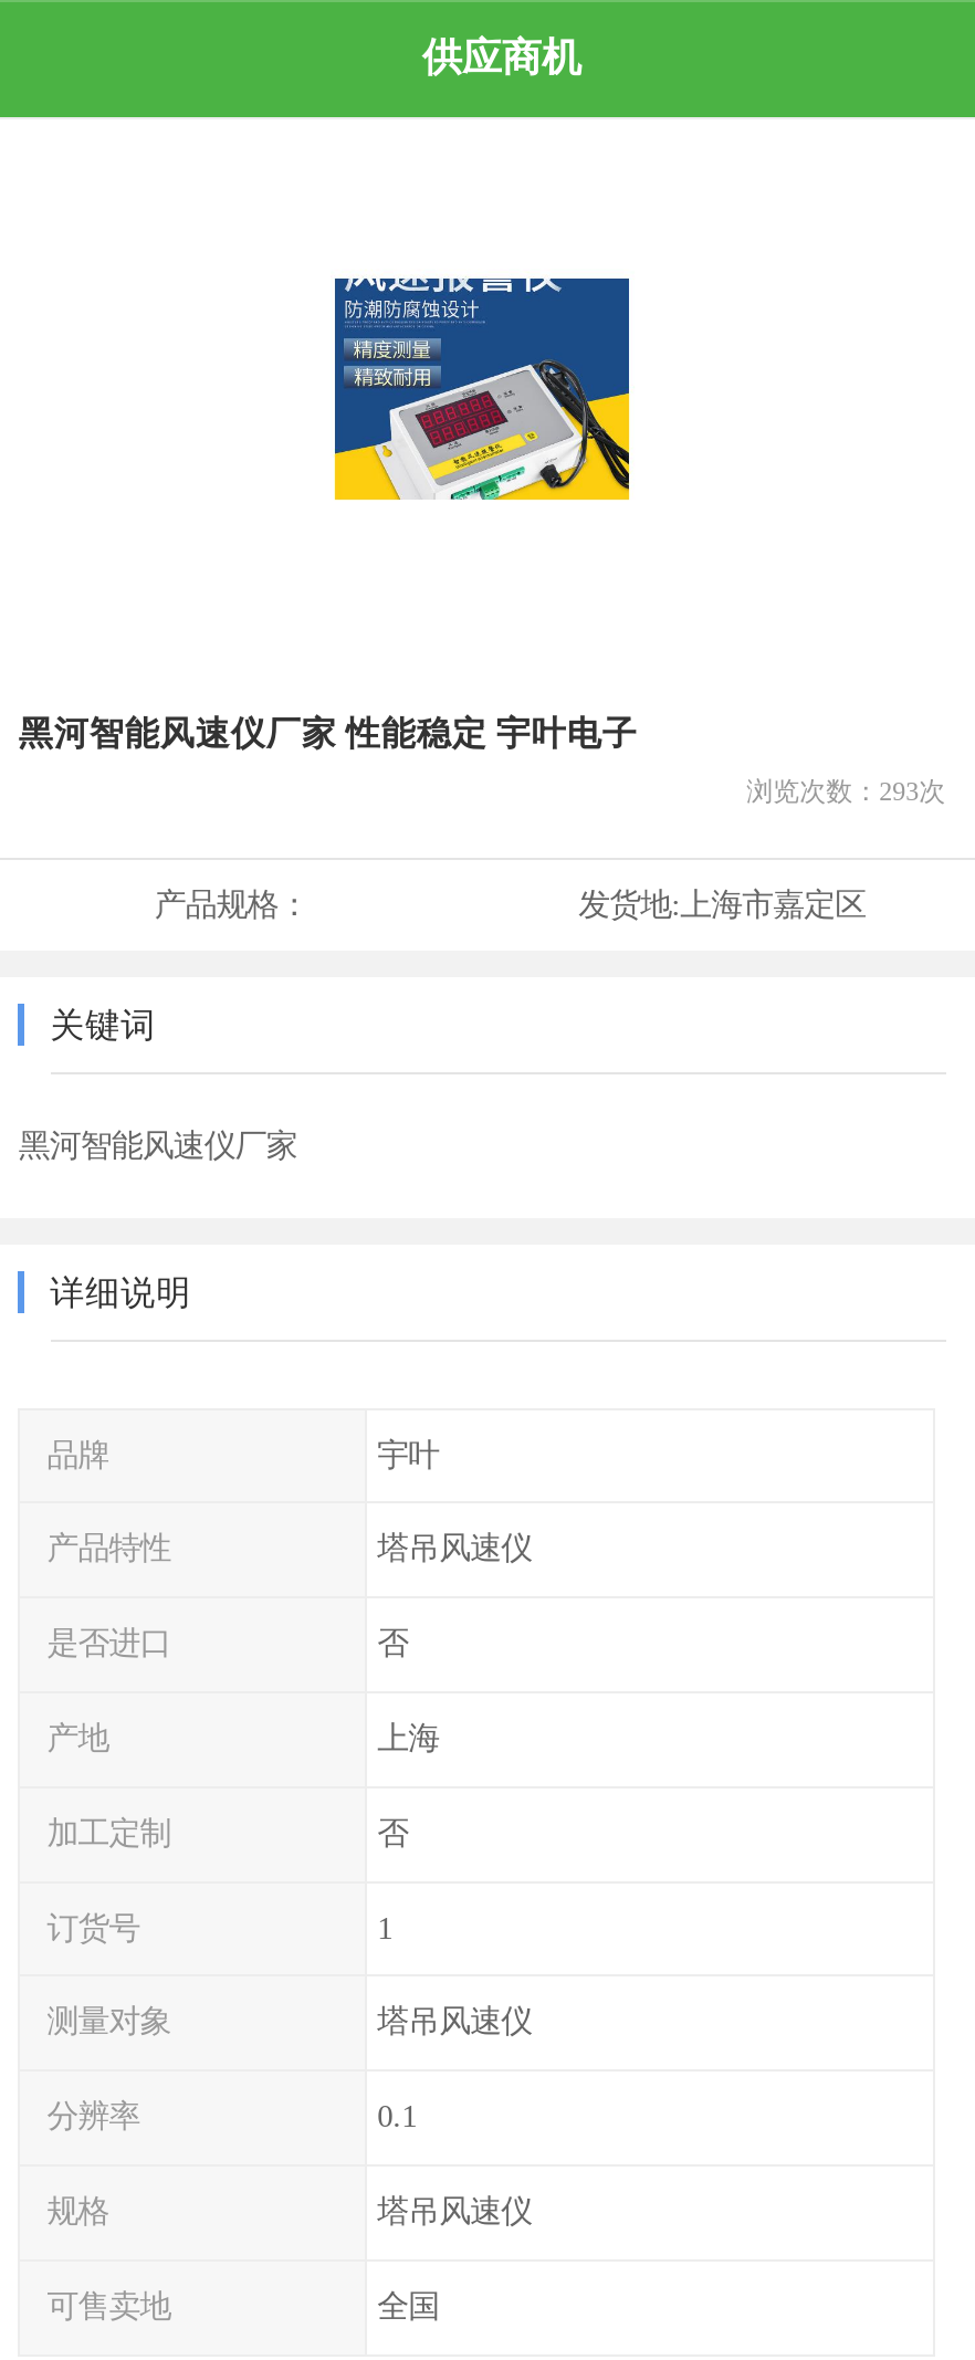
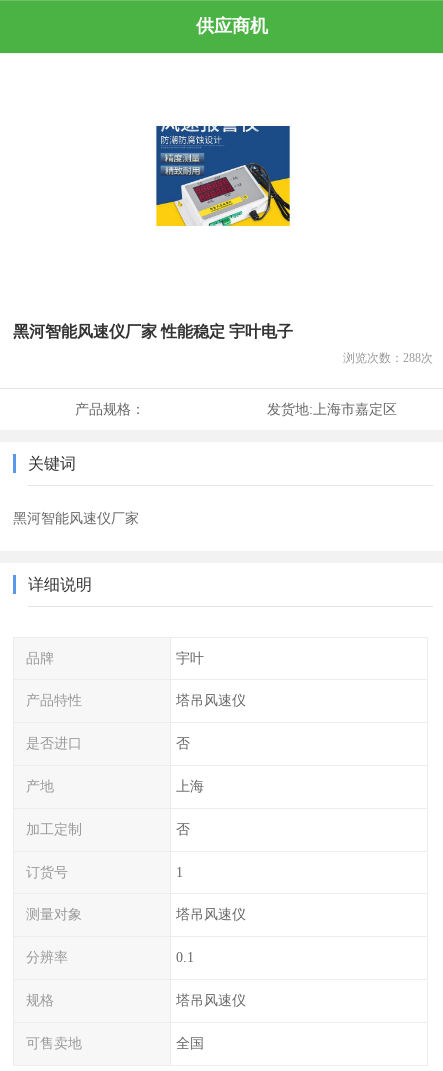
- 浏览次数：293次
+ 浏览次数：288次
